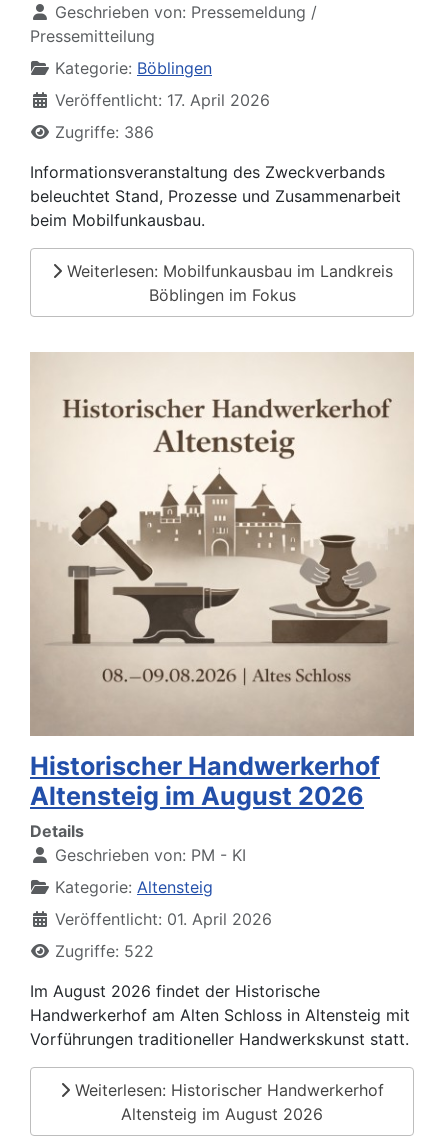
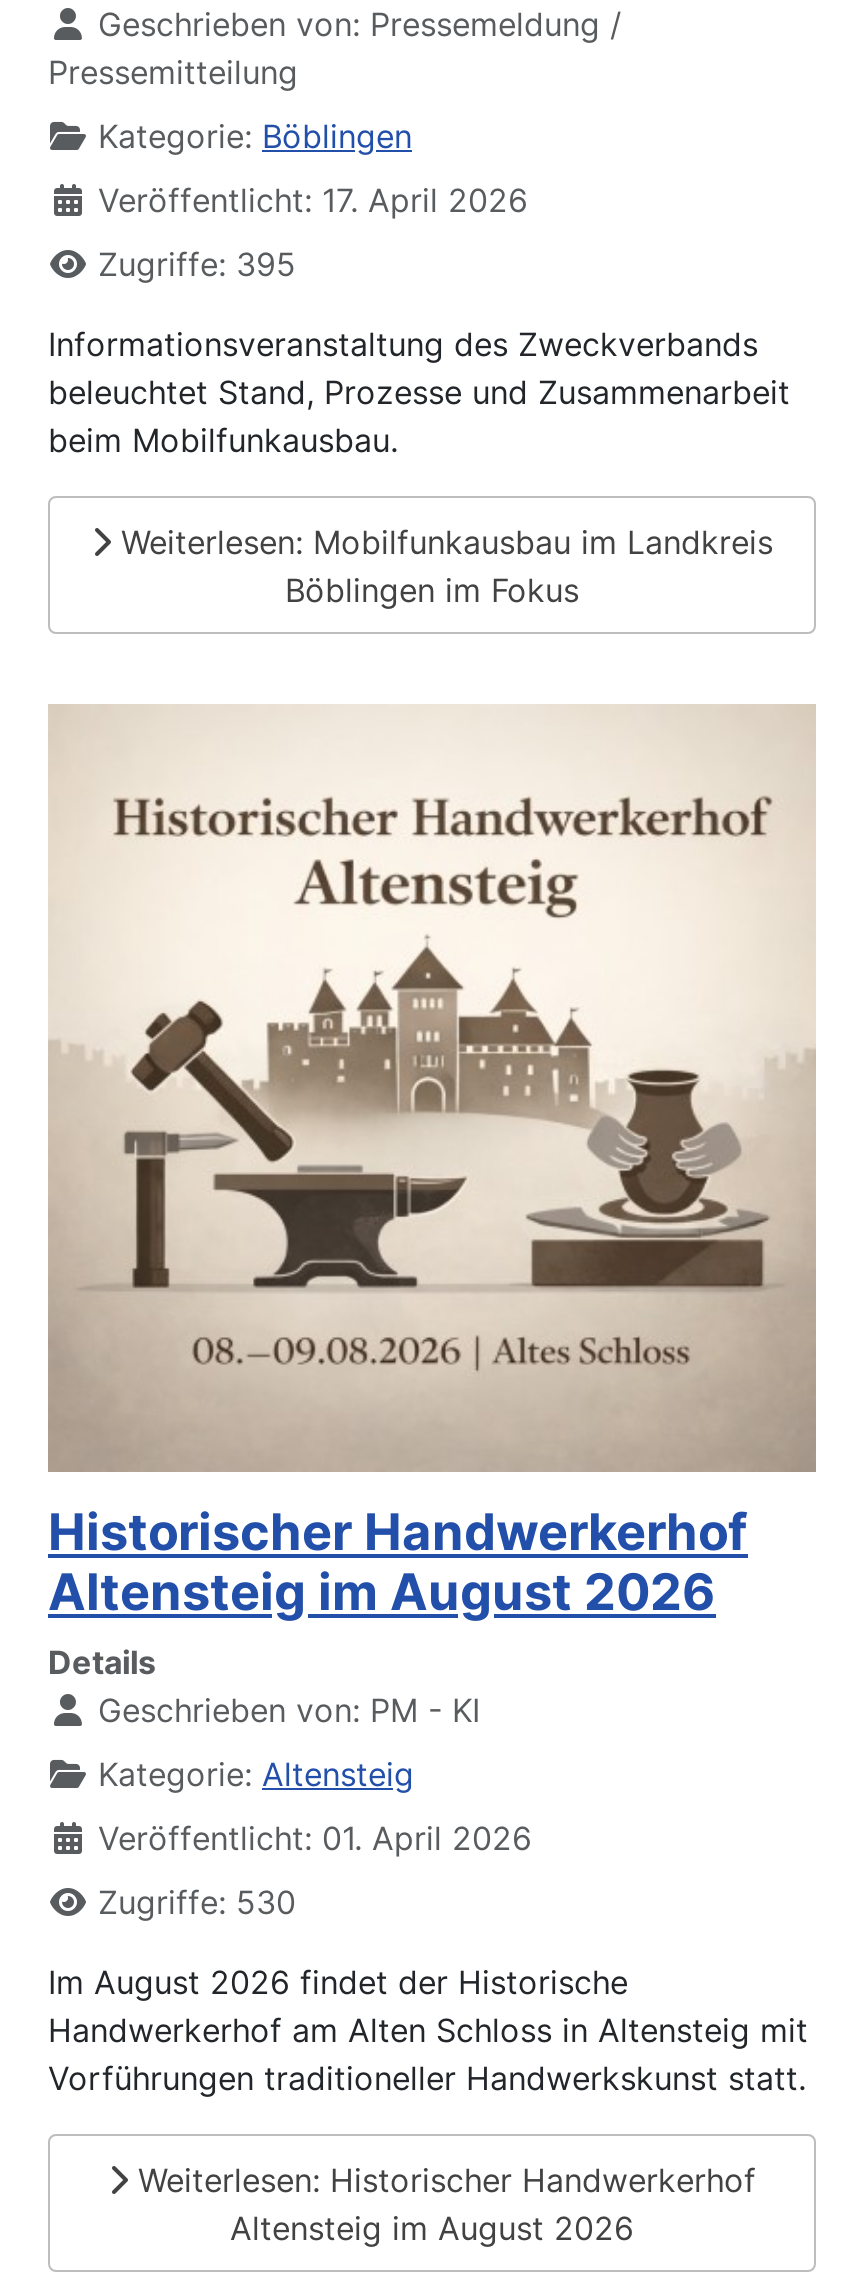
- Zugriffe: 386
+ Zugriffe: 395

- Zugriffe: 522
+ Zugriffe: 530
